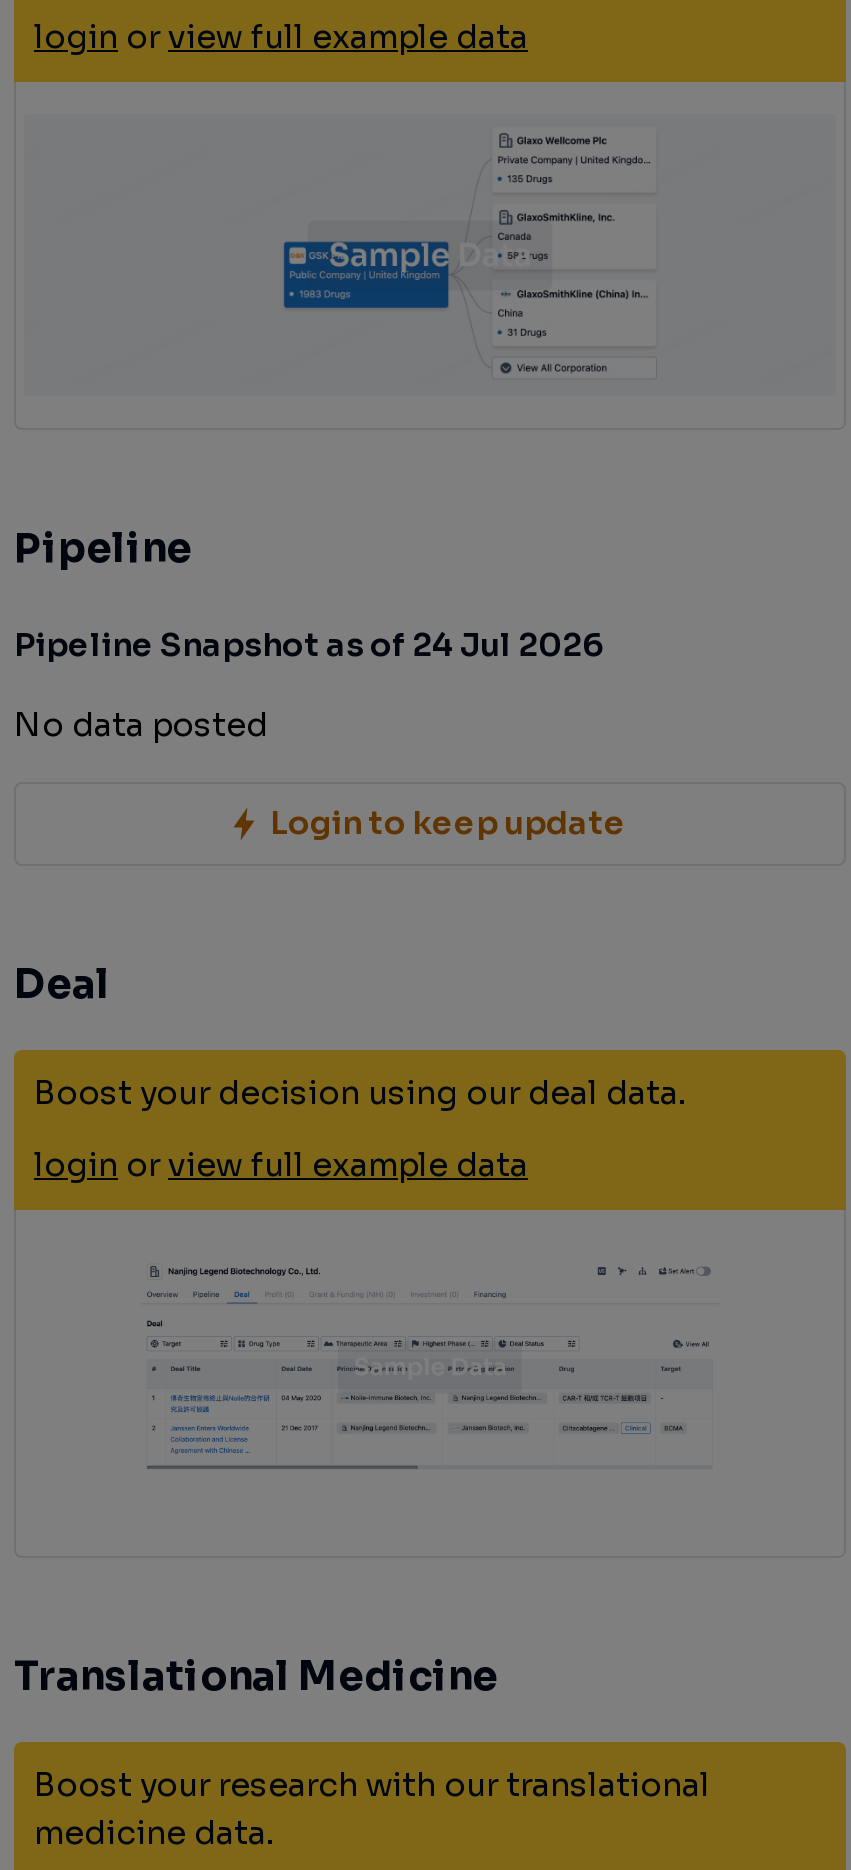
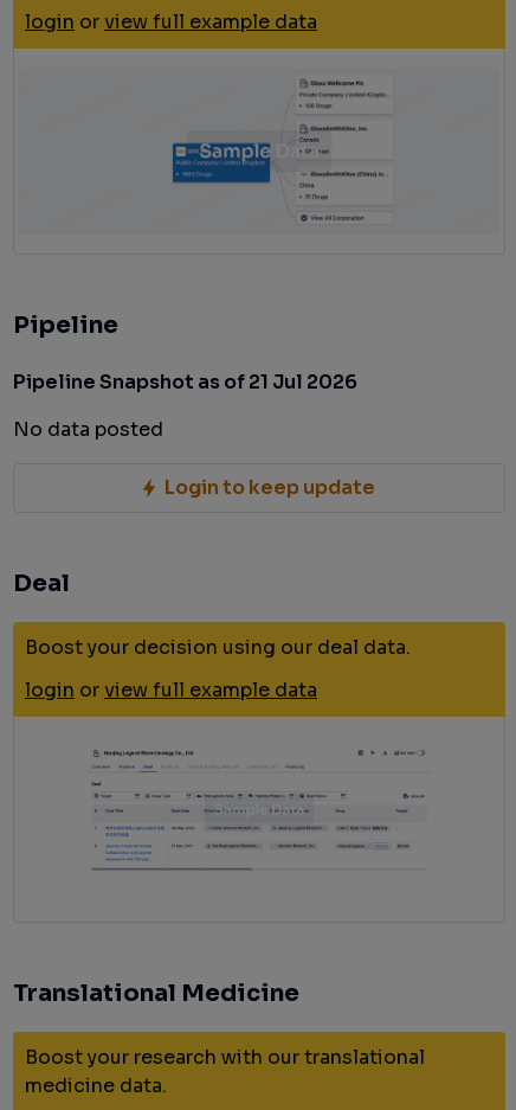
- Pipeline Snapshot as of 24 Jul 2026
+ Pipeline Snapshot as of 21 Jul 2026
